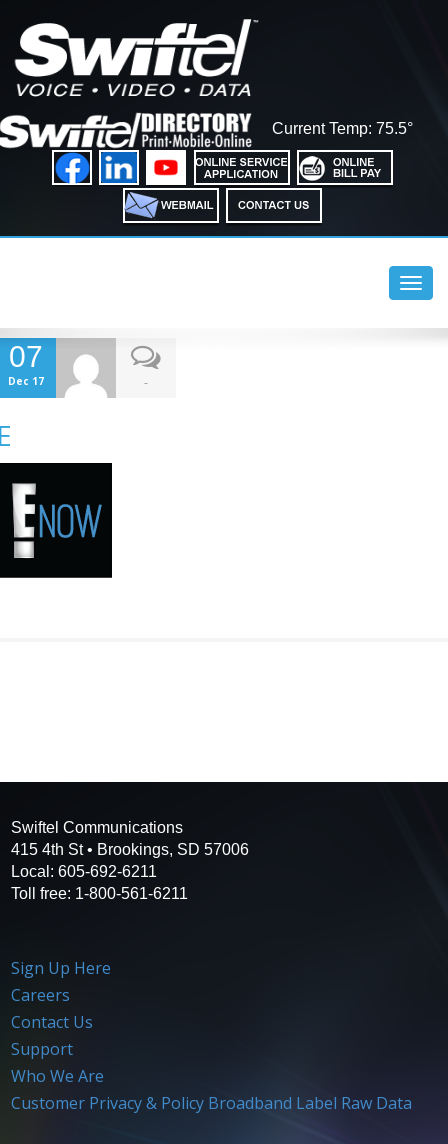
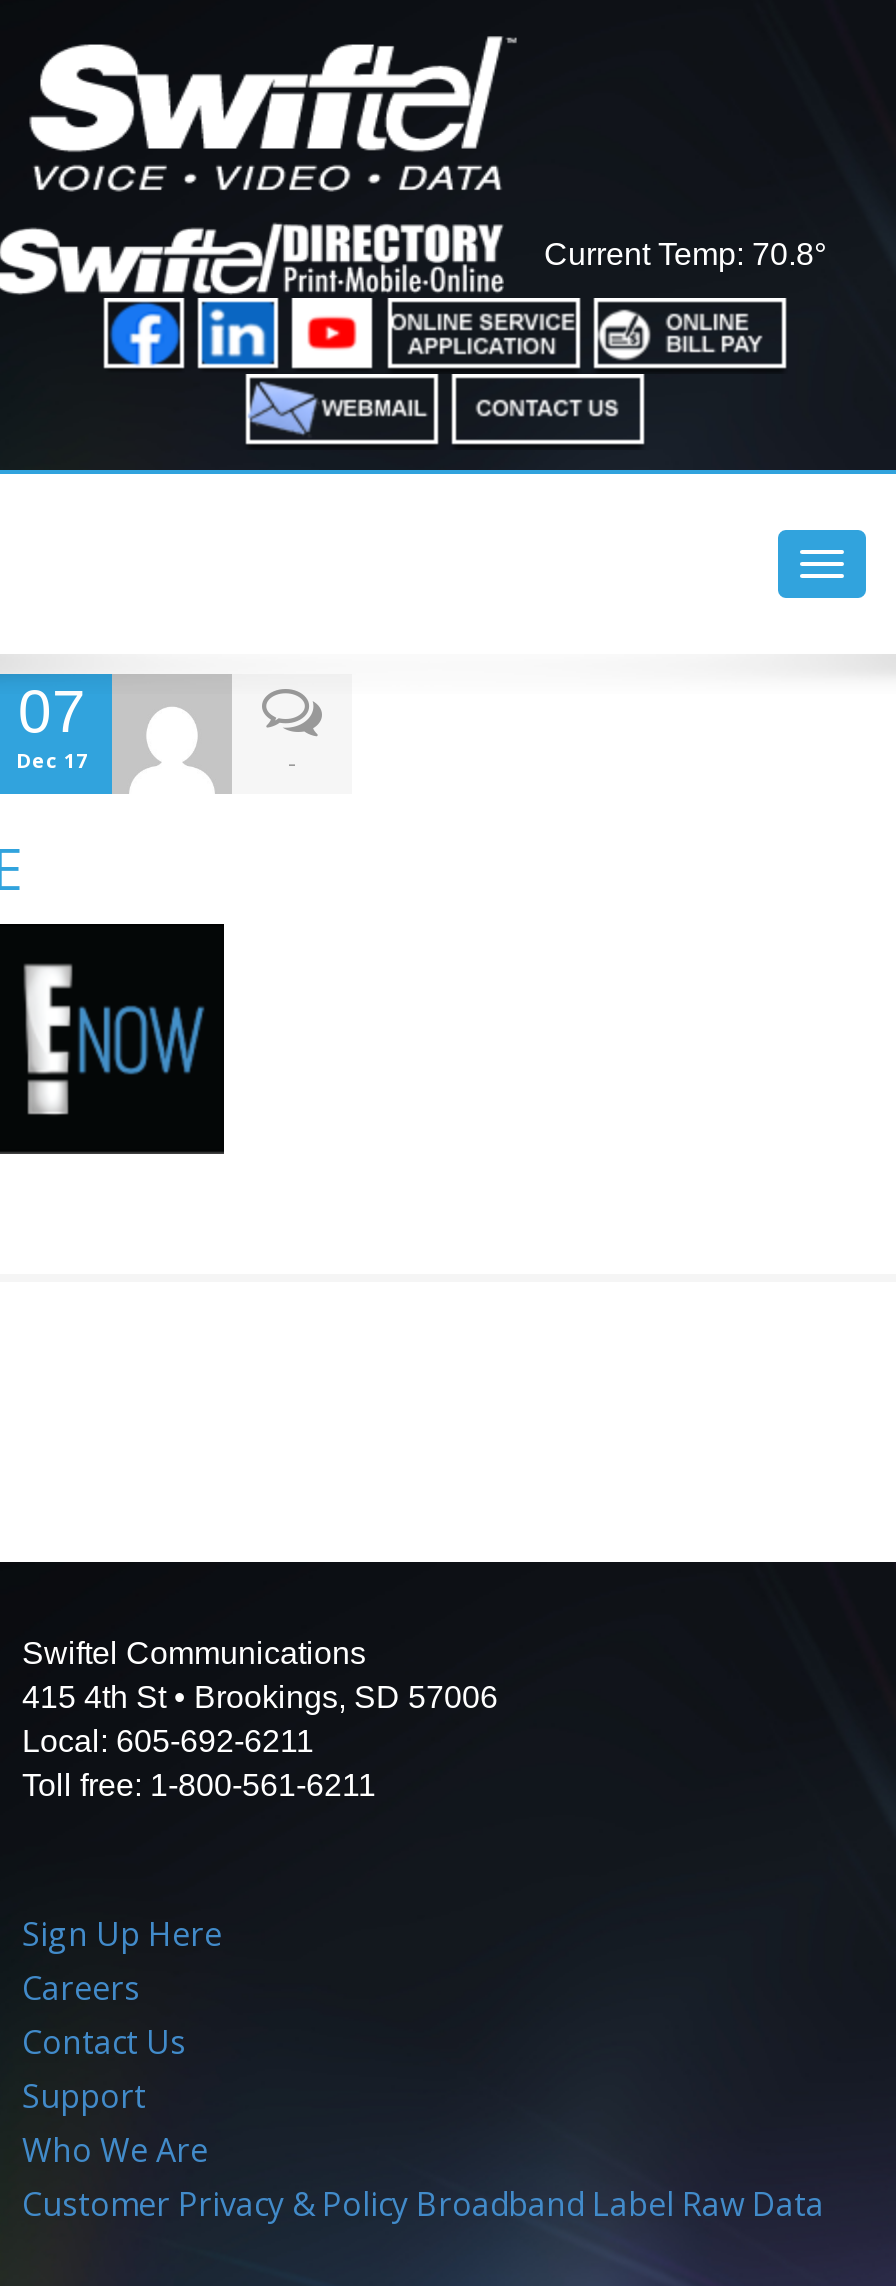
- Current Temp: 75.5°
+ Current Temp: 70.8°
